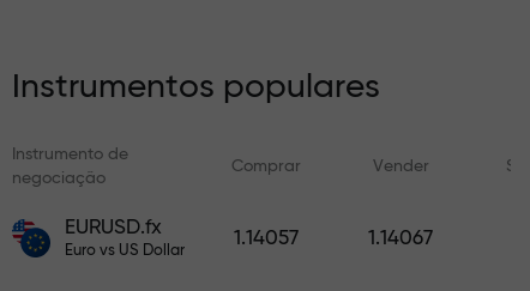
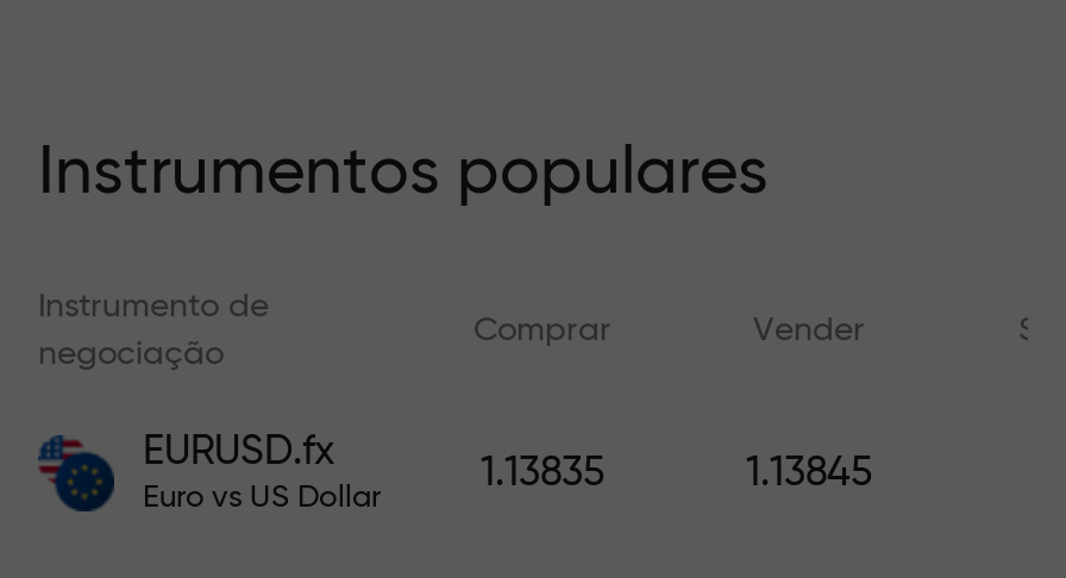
- 1.14057
+ 1.13835

- 1.14067
+ 1.13845
